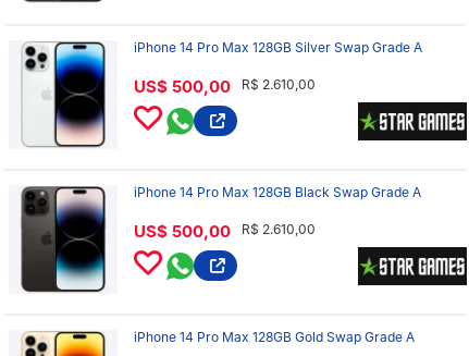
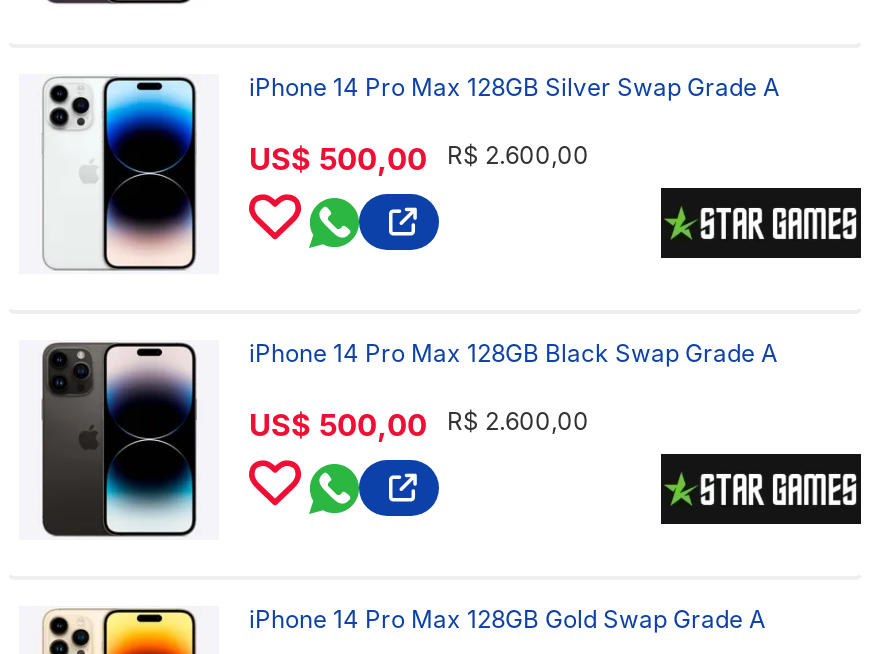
- US$ 500,00 R$ 2.610,00
+ US$ 500,00 R$ 2.600,00

- US$ 500,00 R$ 2.610,00
+ US$ 500,00 R$ 2.600,00
